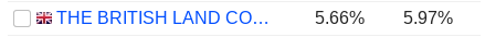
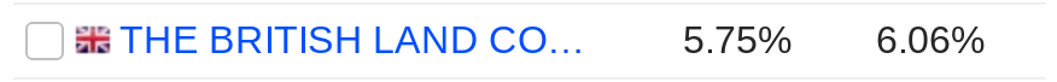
- 5.66%
+ 5.75%

- 5.97%
+ 6.06%
